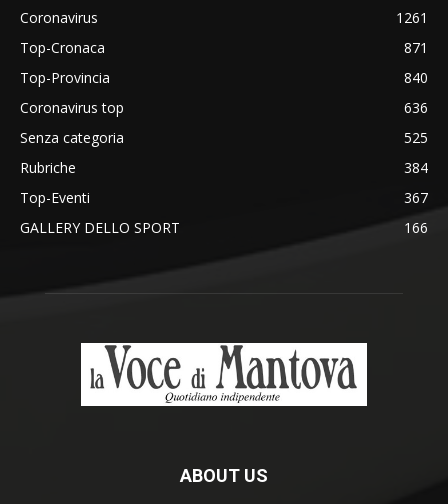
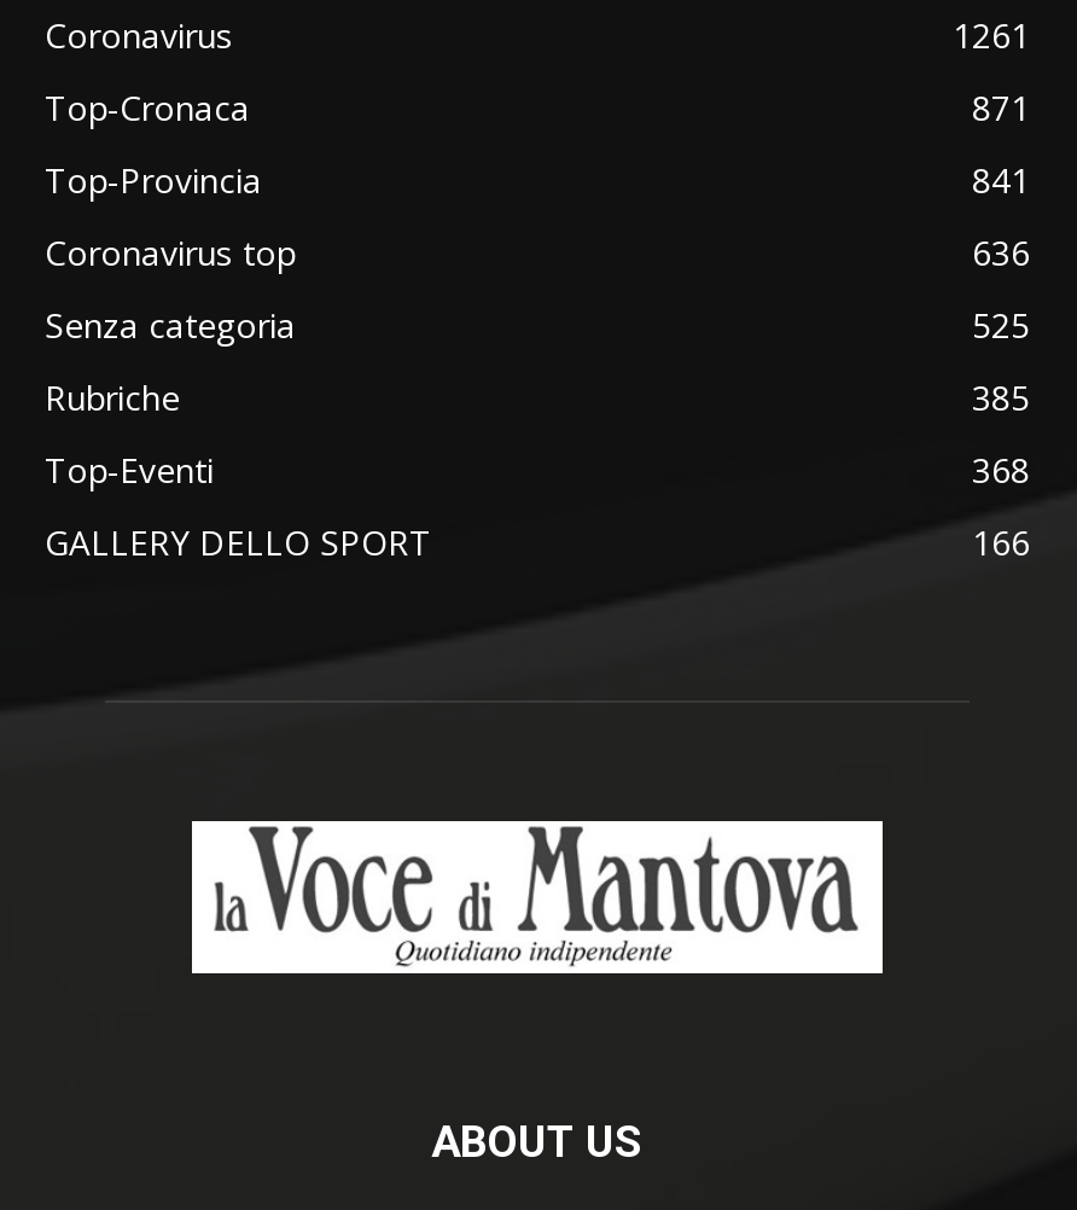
- 840
+ 841

- 384
+ 385

- 367
+ 368
